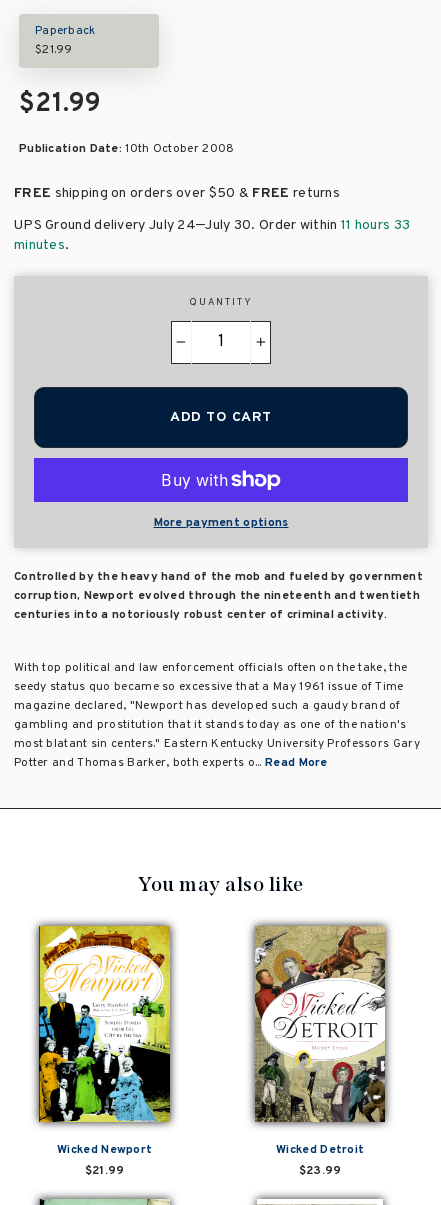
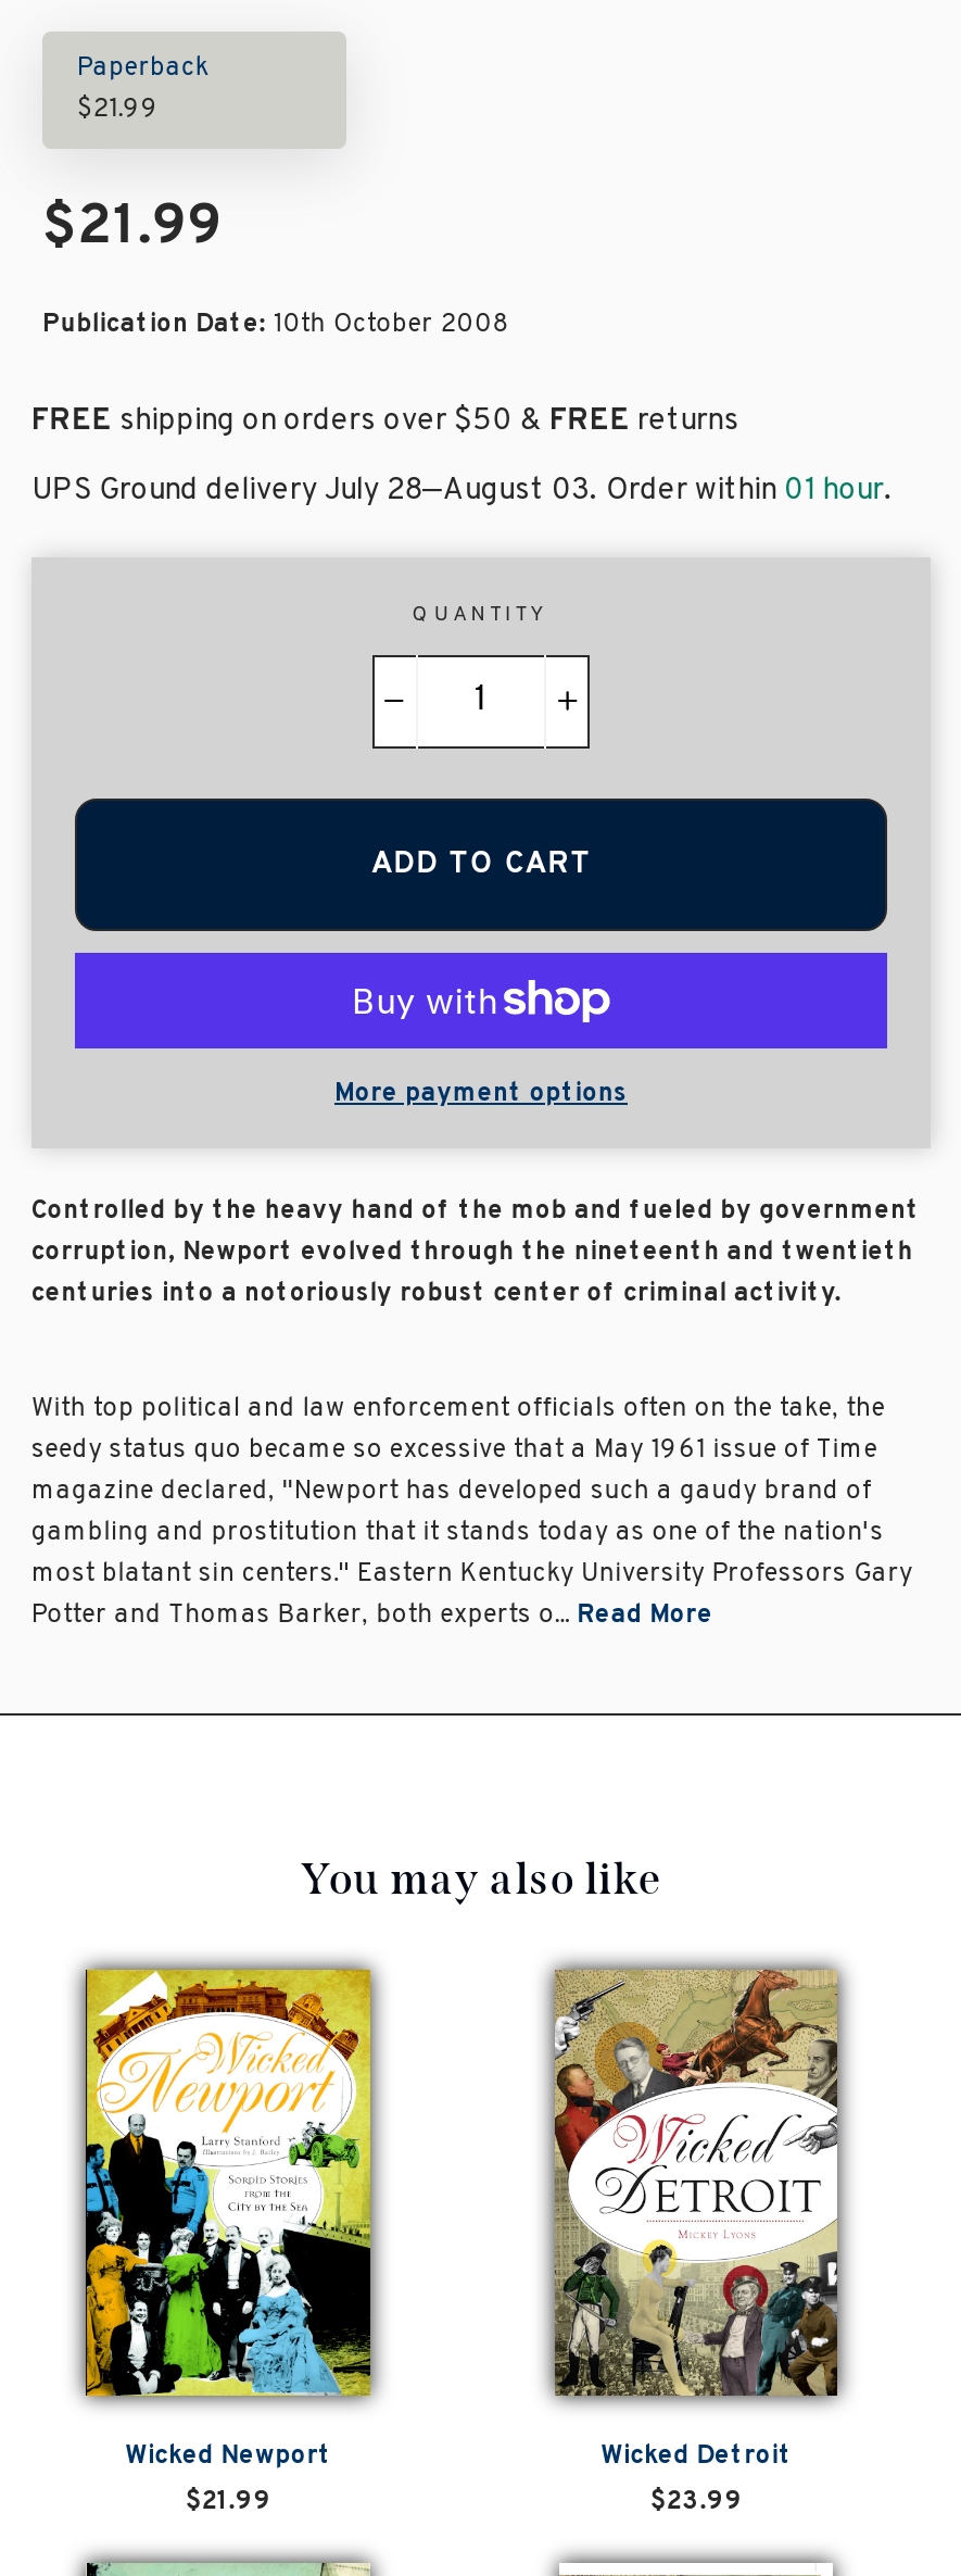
- UPS Ground delivery July 24–July 30. Order within 11 hours 33
- minutes.
+ UPS Ground delivery July 28–August 03. Order within 01 hour.
